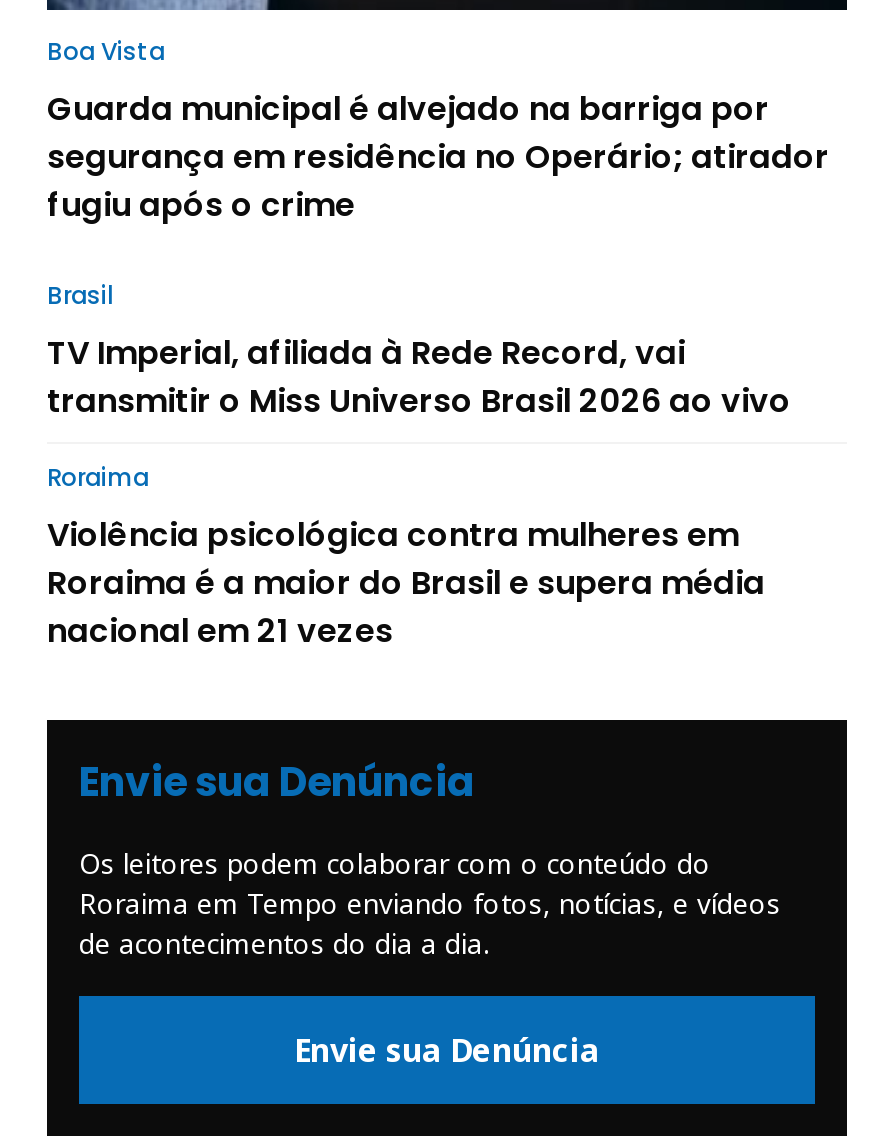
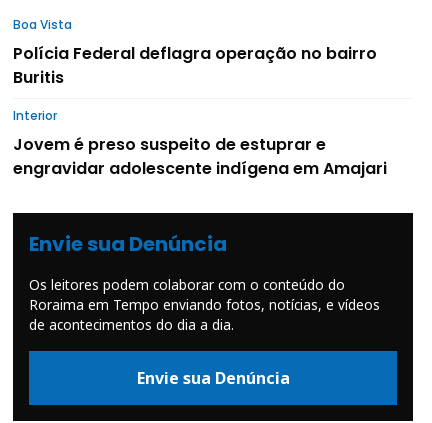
- Guarda municipal é alvejado na barriga por
- segurança em residência no Operário; atirador
- fugiu após o crime
- Brasil
- TV Imperial, afiliada à Rede Record, vai
- transmitir o Miss Universo Brasil 2026 ao vivo
- Roraima
- Violência psicológica contra mulheres em
- Roraima é a maior do Brasil e supera média
- nacional em 21 vezes
+ Polícia Federal deflagra operação no bairro
+ Buritis
+ Interior
+ Jovem é preso suspeito de estuprar e
+ engravidar adolescente indígena em Amajari
